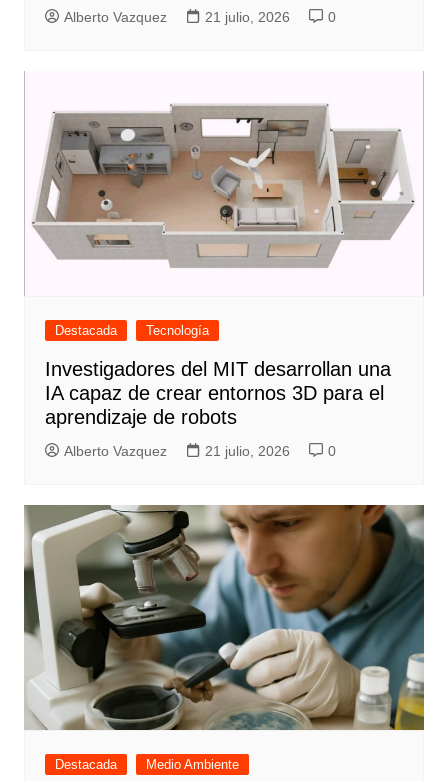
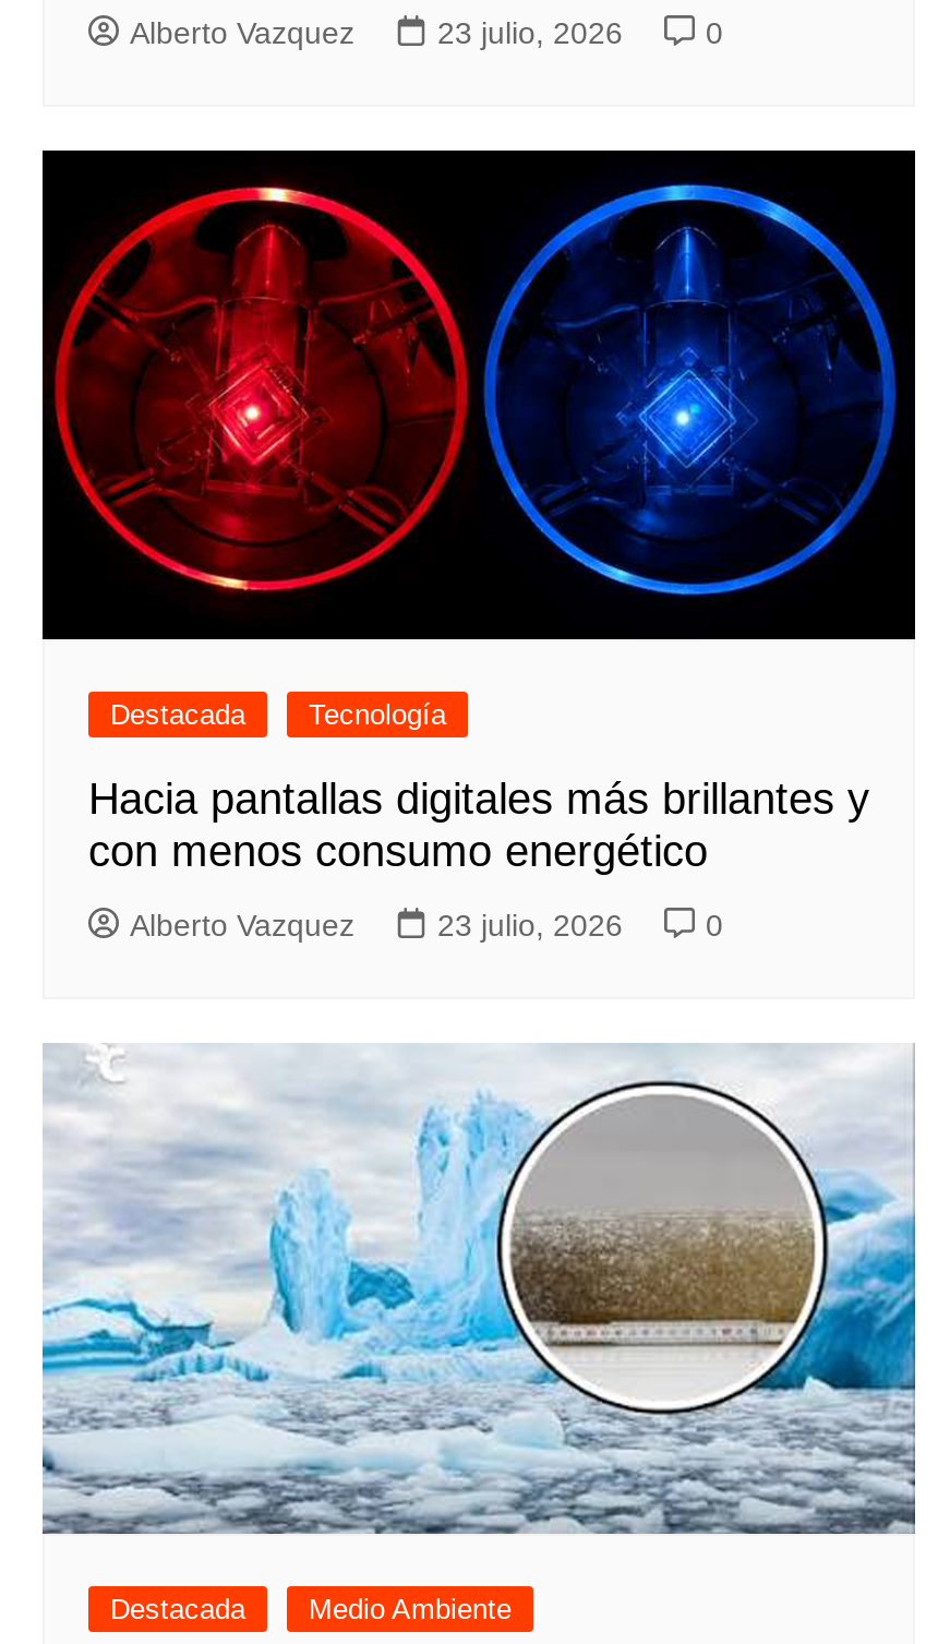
- 21 julio, 2026
+ 23 julio, 2026

- [image]
+ [image]

- Investigadores del MIT desarrollan una
- IA capaz de crear entornos 3D para el
- aprendizaje de robots
+ Hacia pantallas digitales más brillantes y
+ con menos consumo energético

- 21 julio, 2026
+ 23 julio, 2026

- [image]
+ [image]
